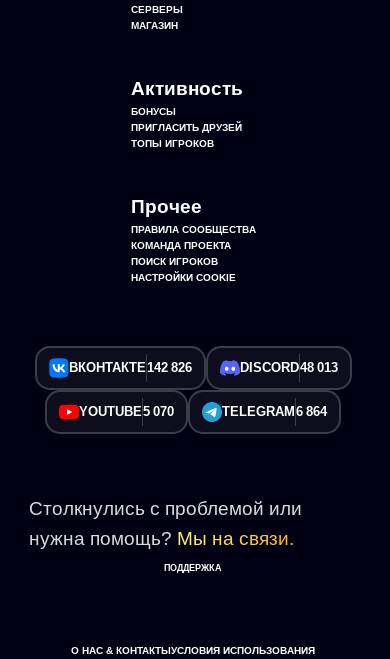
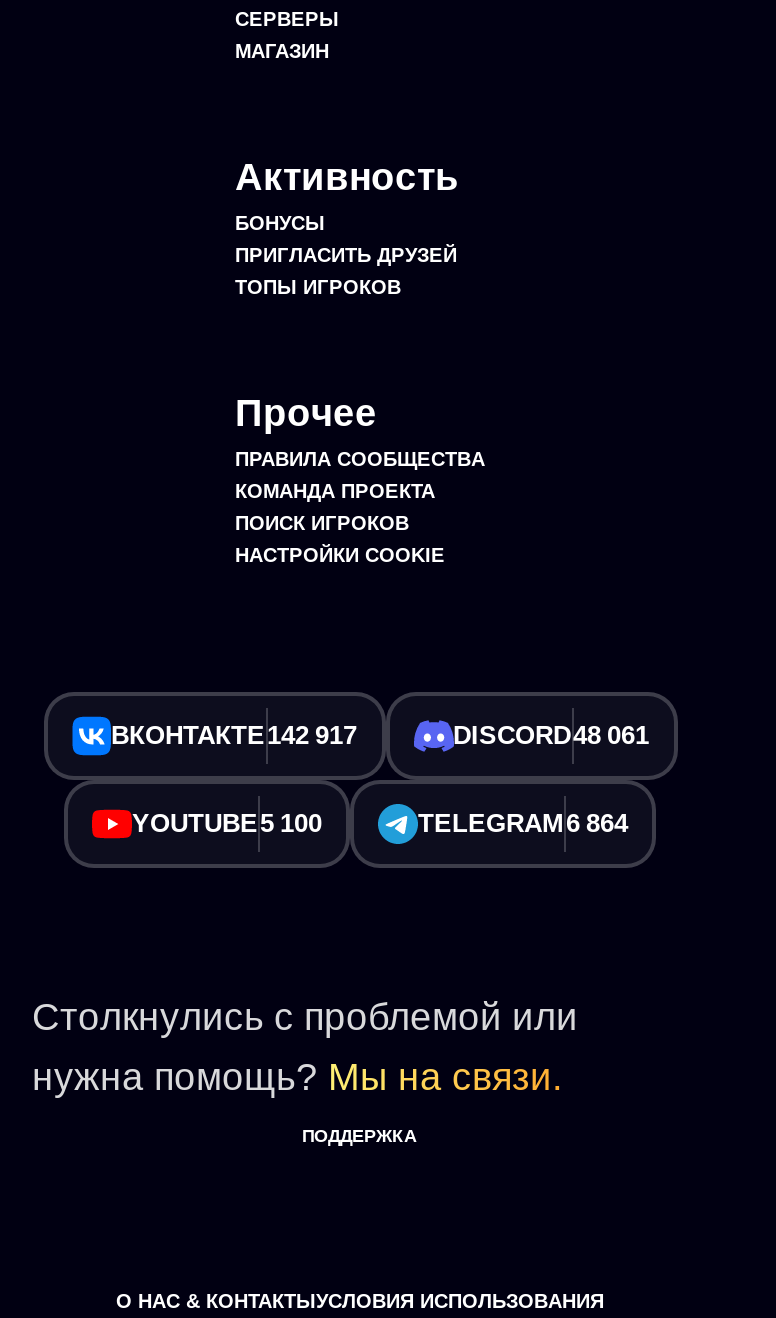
- ВКОНТАКТЕ142 826
+ ВКОНТАКТЕ142 917

- DISCORD48 013
+ DISCORD48 061

- YOUTUBE5 070
+ YOUTUBE5 100
